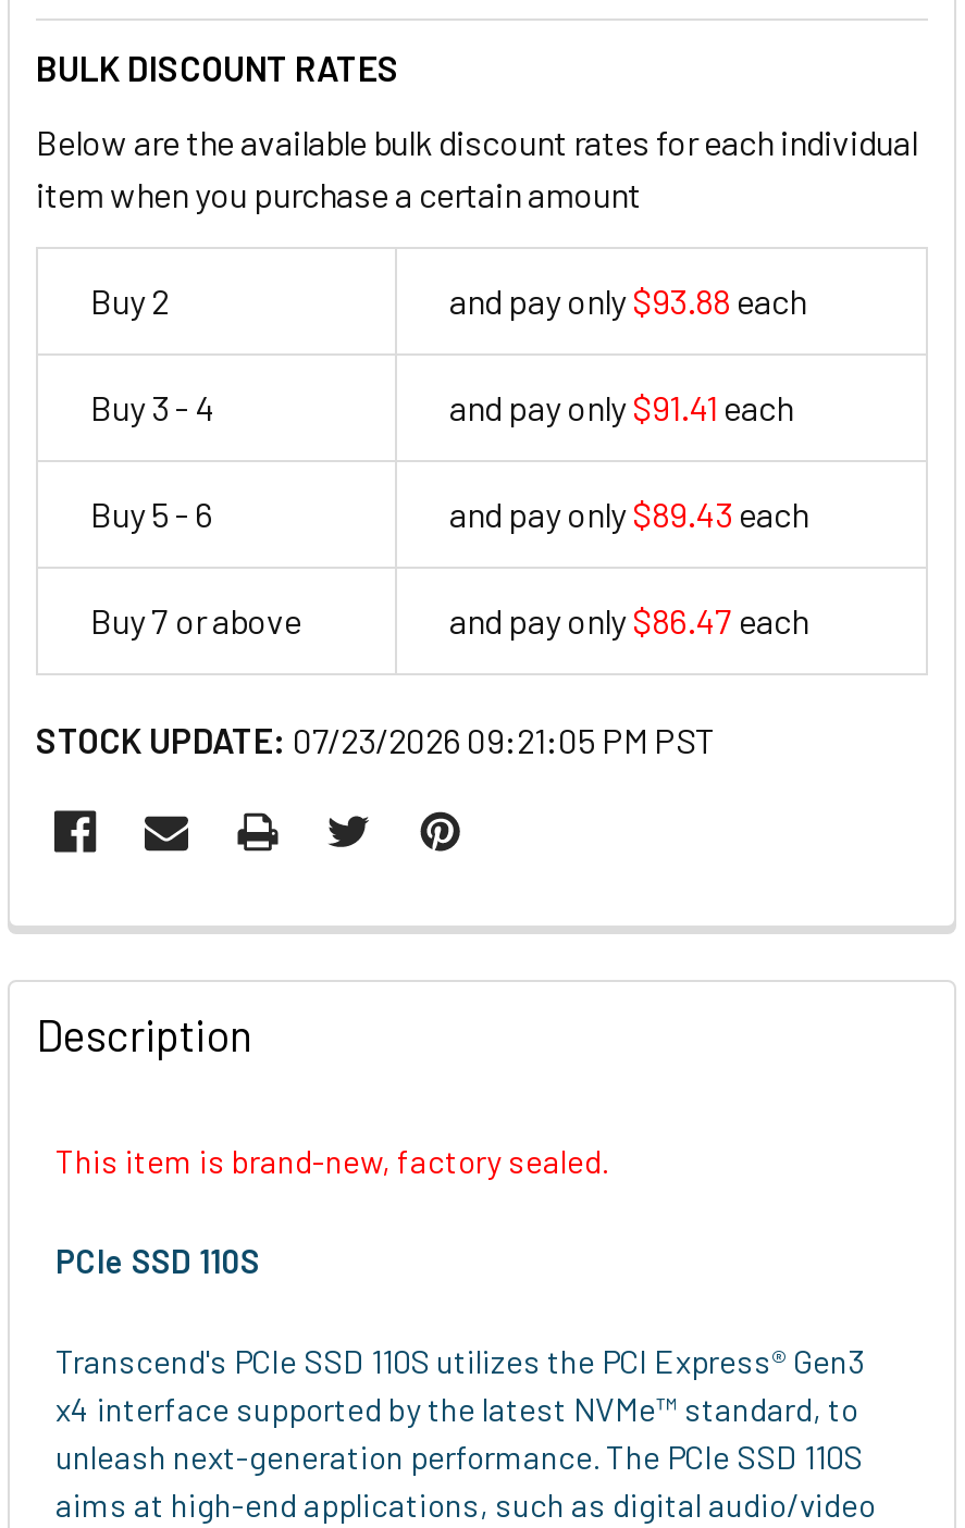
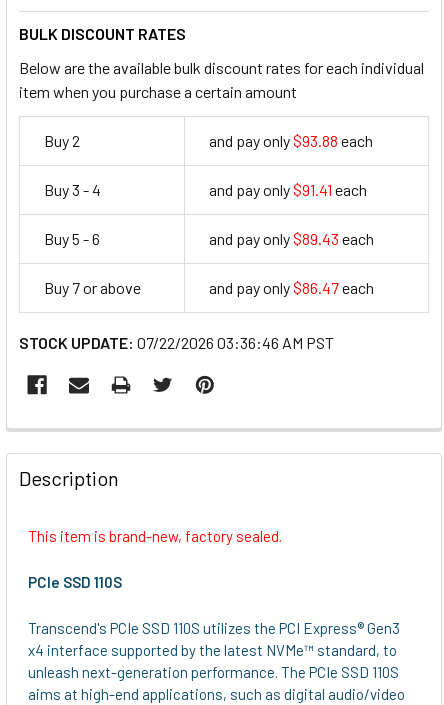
- STOCK UPDATE: 07/23/2026 09:21:05 PM PST
+ STOCK UPDATE: 07/22/2026 03:36:46 AM PST
